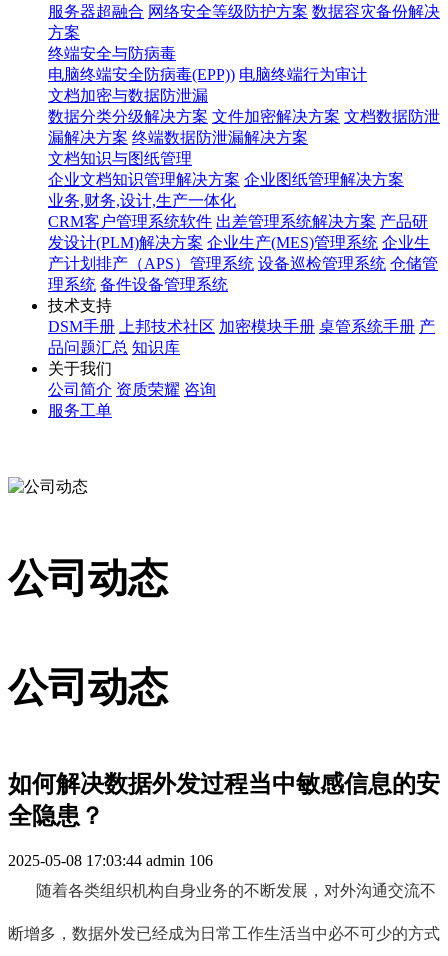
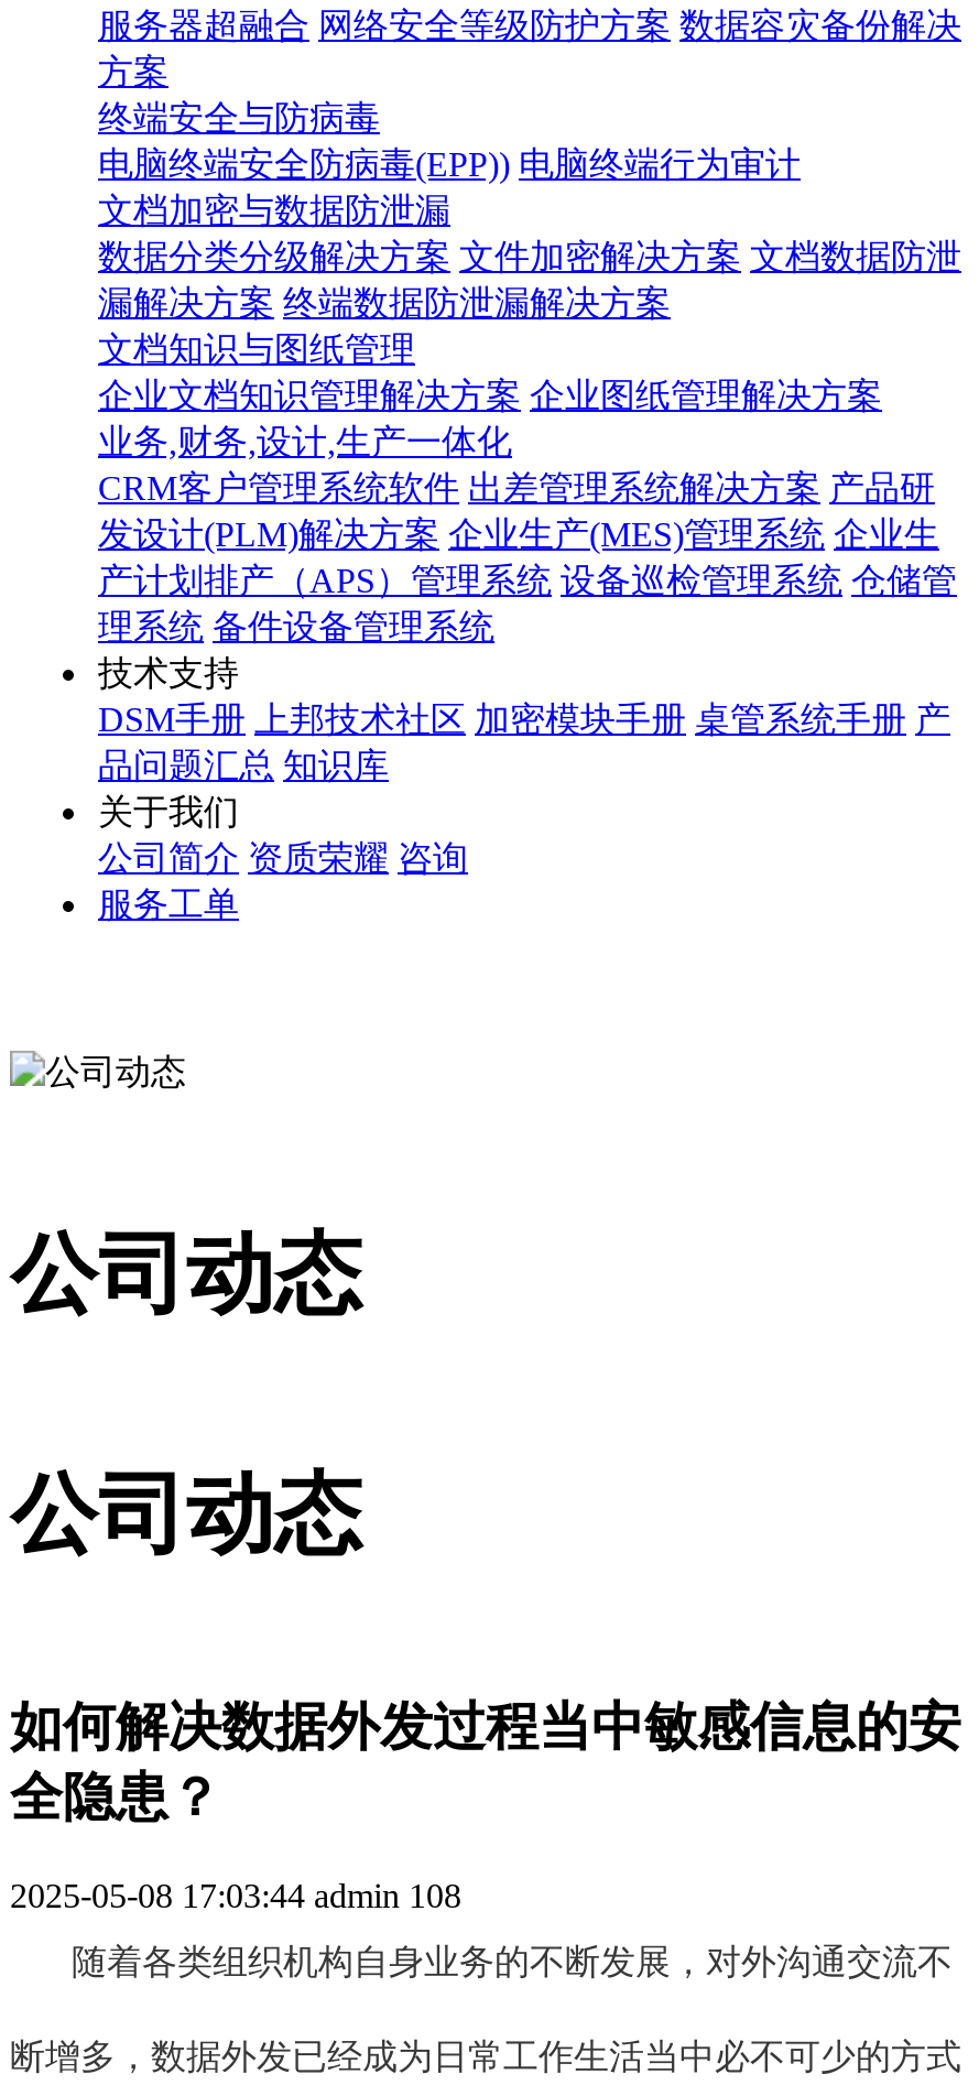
- 2025-05-08 17:03:44 admin 106
+ 2025-05-08 17:03:44 admin 108
